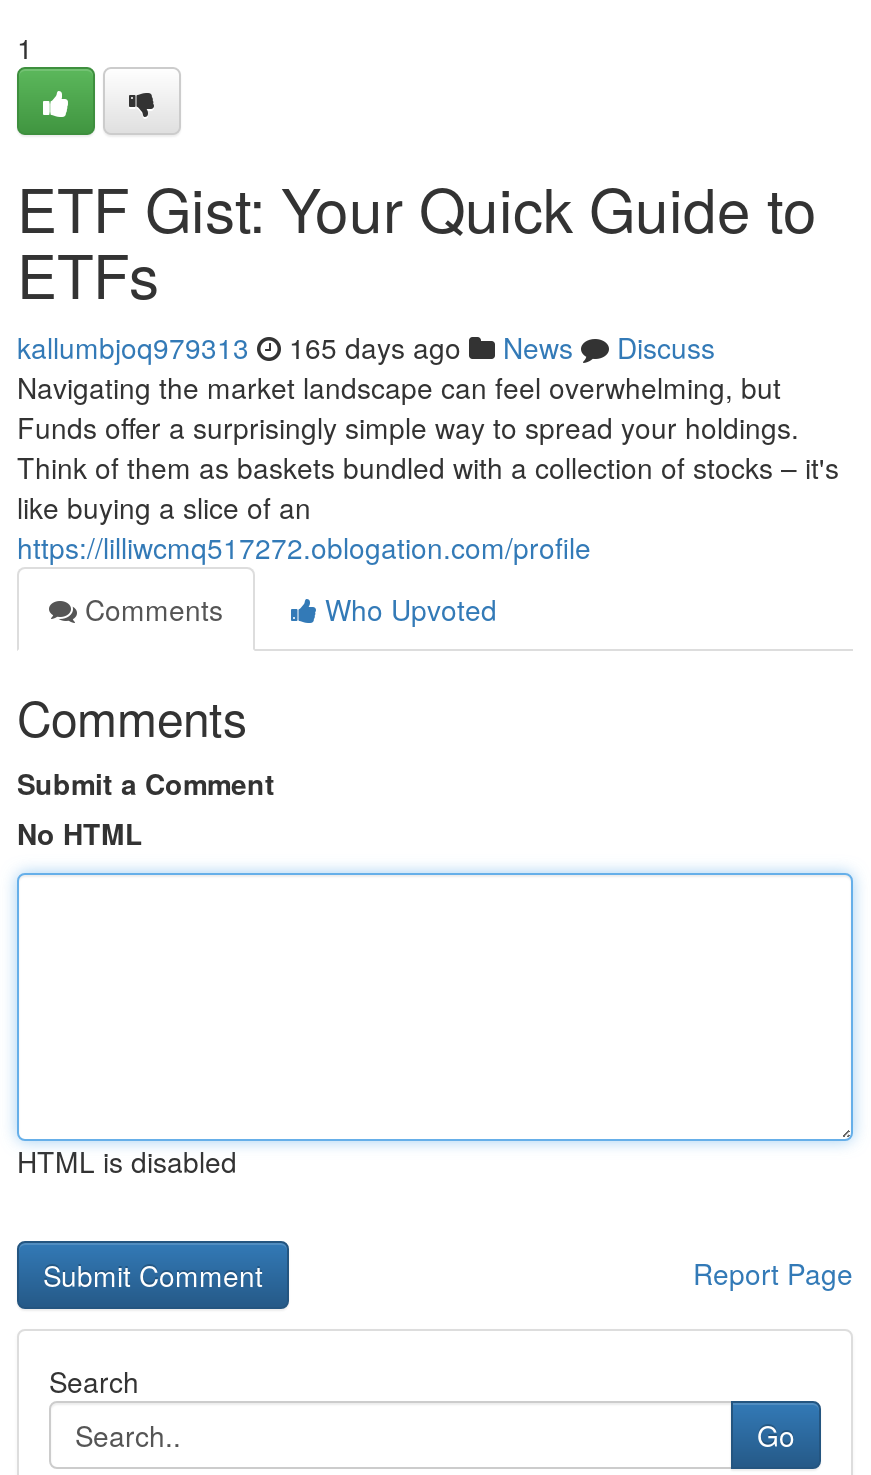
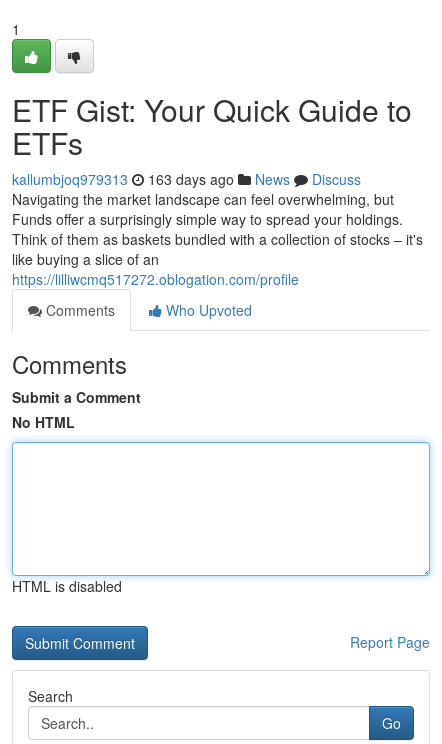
- kallumbjoq979313 165 days ago News Discuss
+ kallumbjoq979313 163 days ago News Discuss
